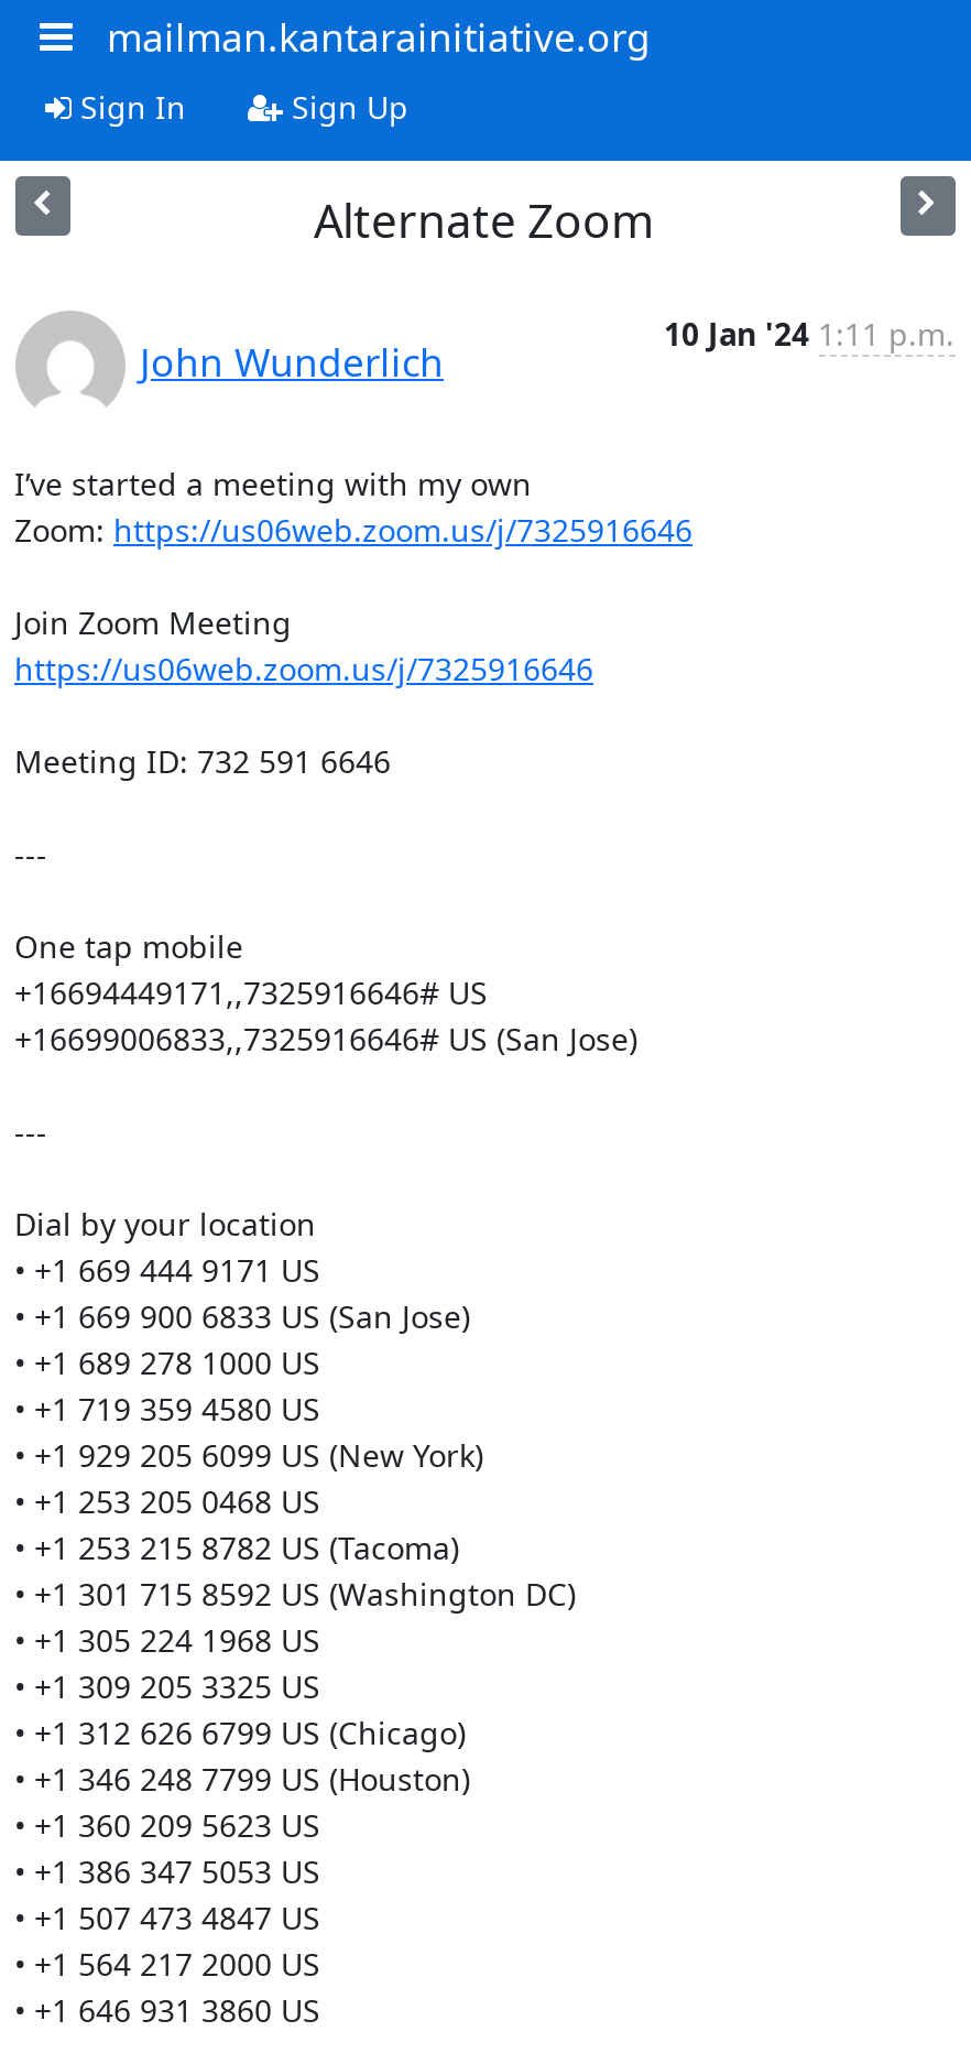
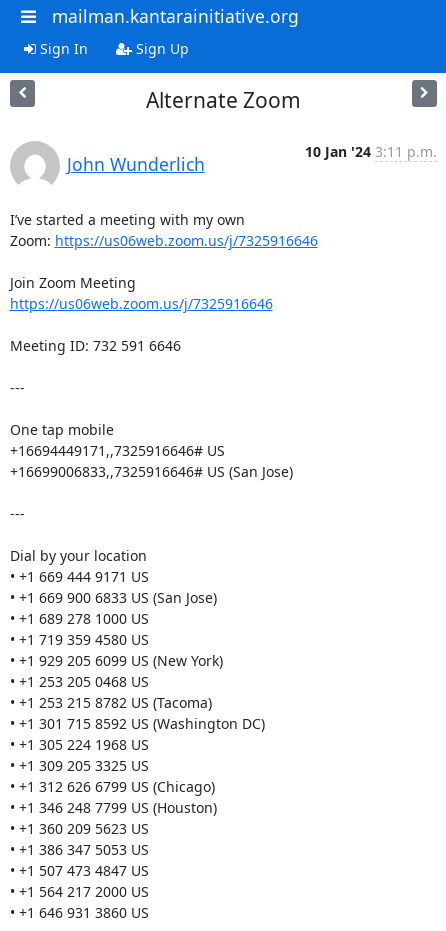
- 10 Jan '24 1:11 p.m.
+ 10 Jan '24 3:11 p.m.
